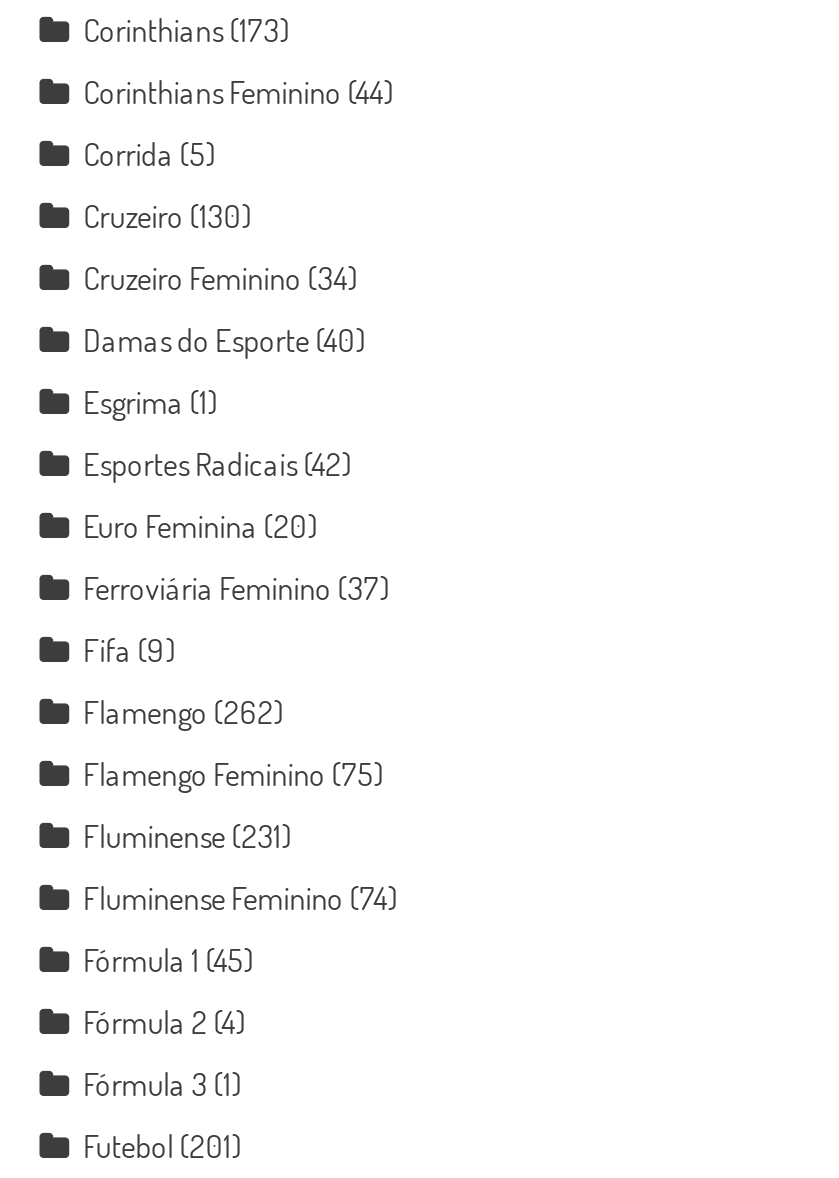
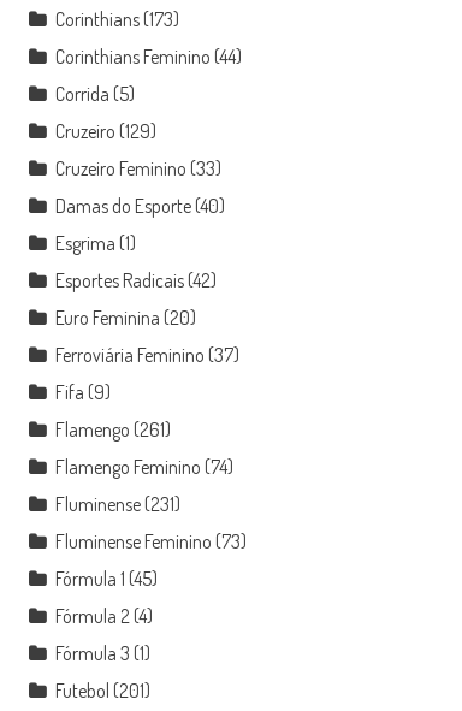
- Cruzeiro (130)
+ Cruzeiro (129)

- Cruzeiro Feminino (34)
+ Cruzeiro Feminino (33)

- Flamengo (262)
+ Flamengo (261)

- Flamengo Feminino (75)
+ Flamengo Feminino (74)

- Fluminense Feminino (74)
+ Fluminense Feminino (73)
